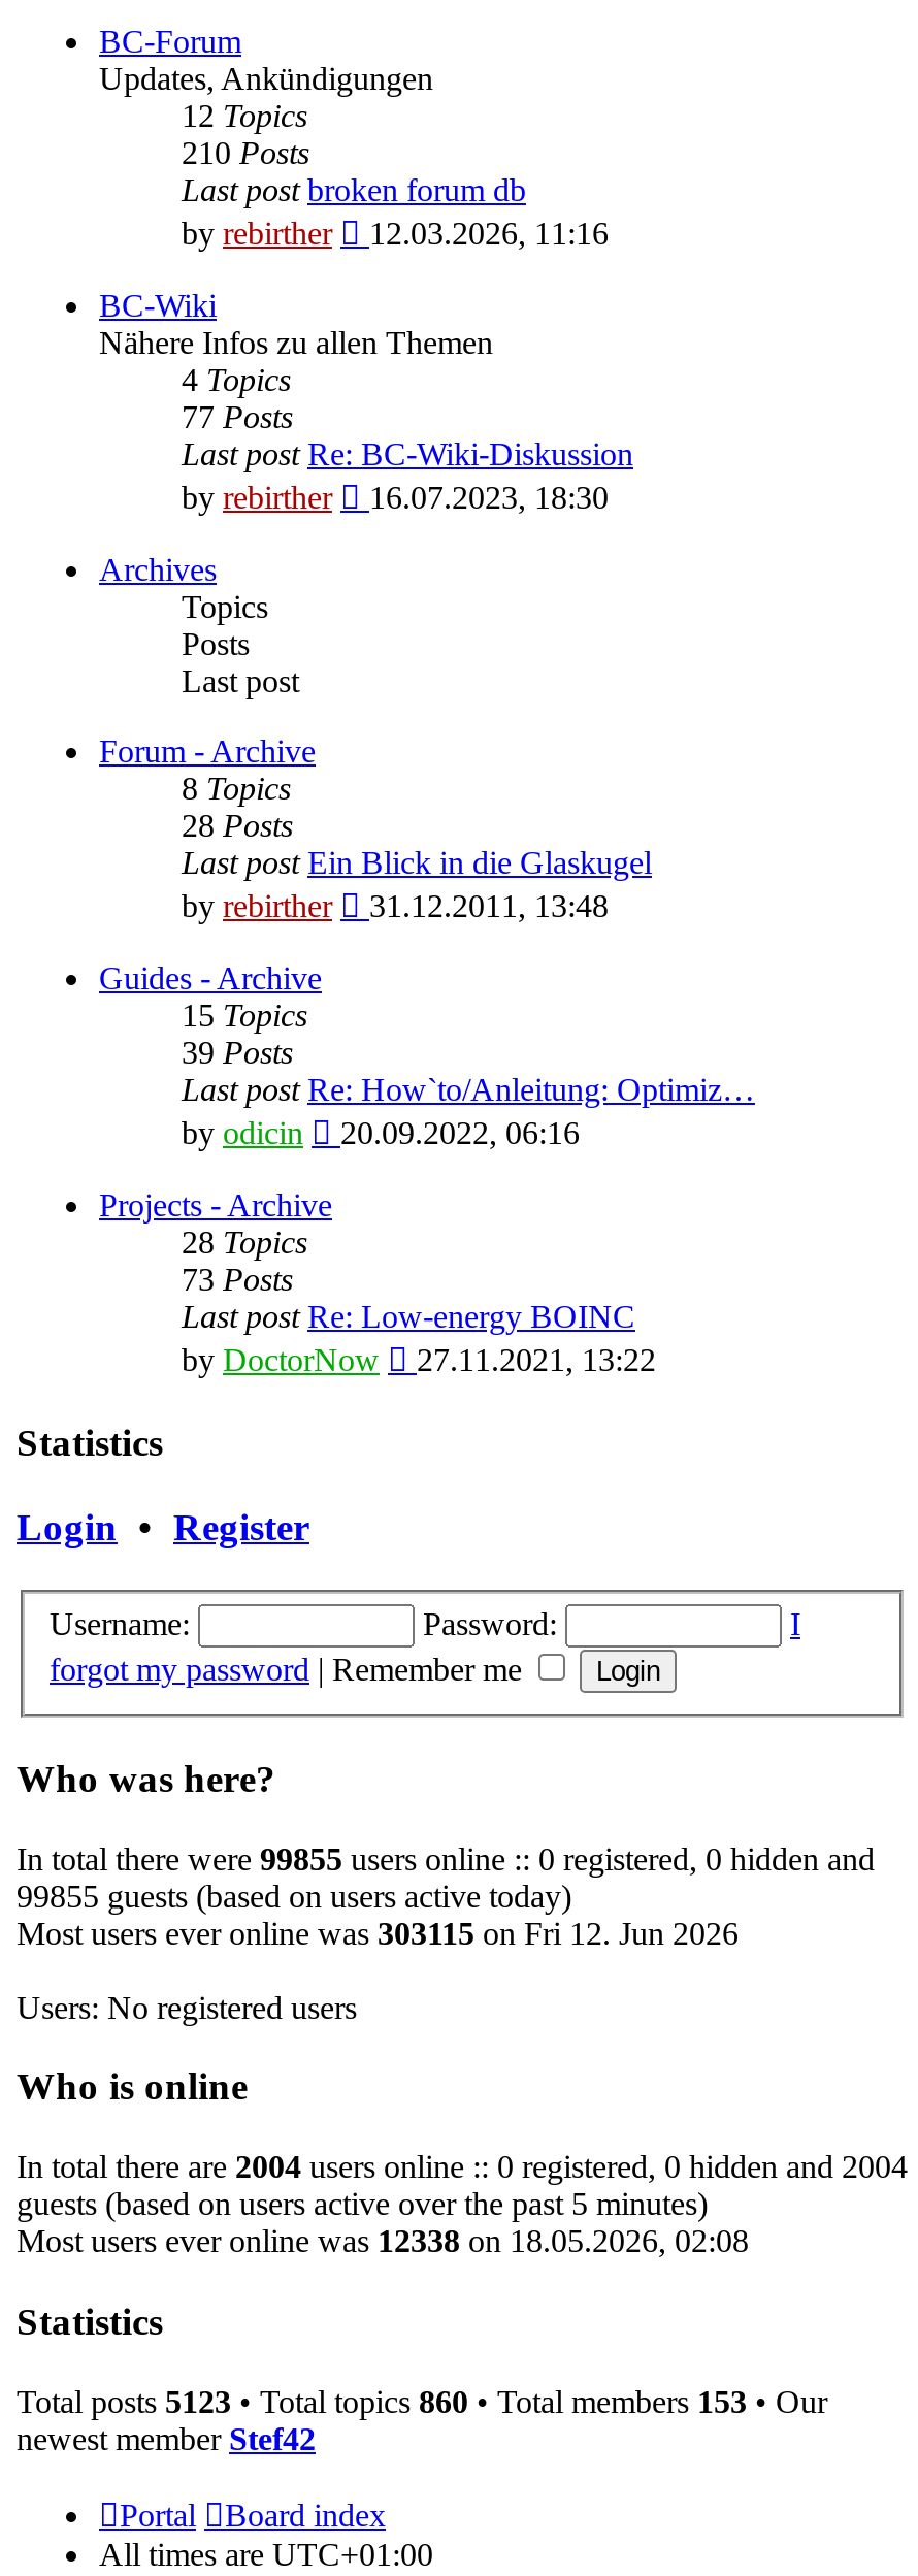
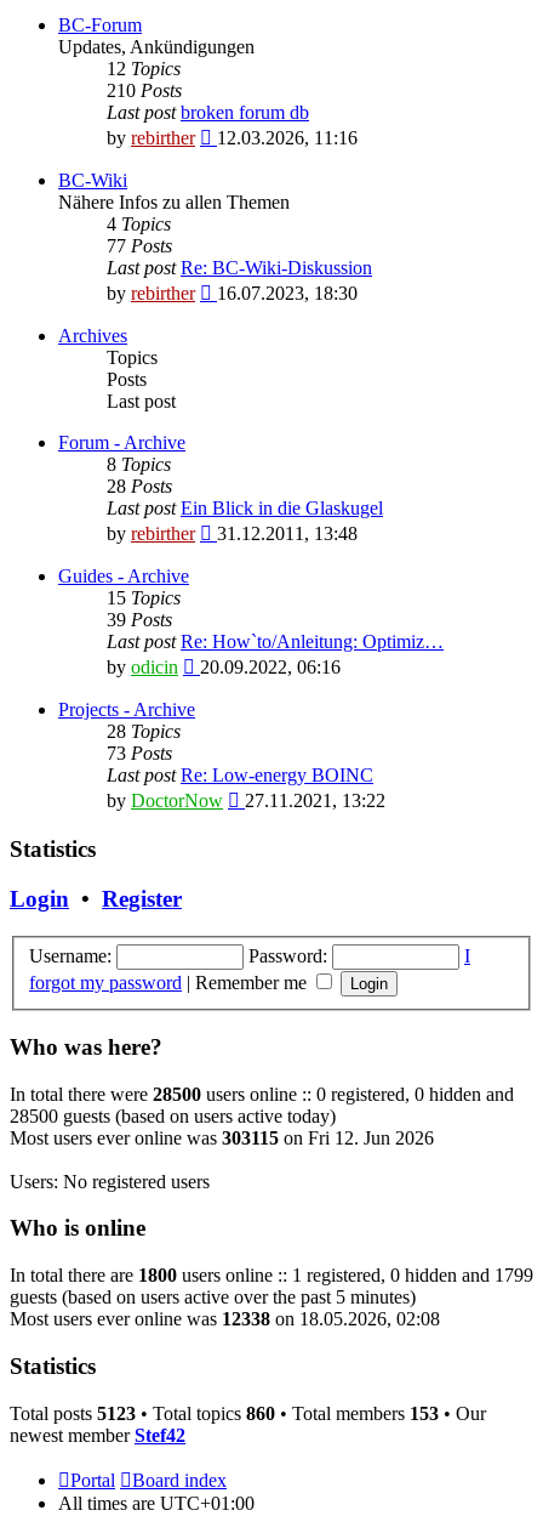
- In total there were 99855 users online :: 0 registered, 0 hidden and
+ In total there were 28500 users online :: 0 registered, 0 hidden and

- 99855 guests (based on users active today)
+ 28500 guests (based on users active today)

- In total there are 2004 users online :: 0 registered, 0 hidden and 2004
+ In total there are 1800 users online :: 1 registered, 0 hidden and 1799
